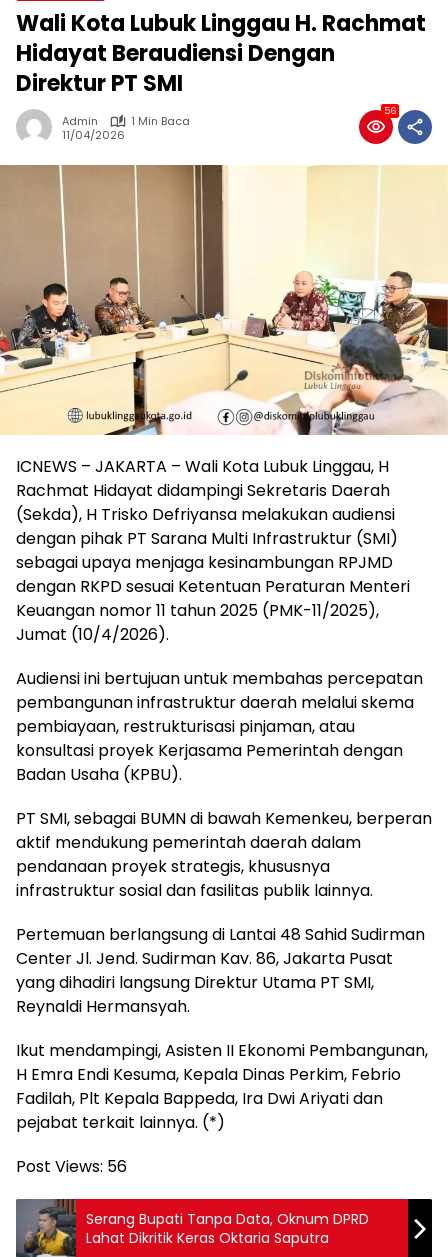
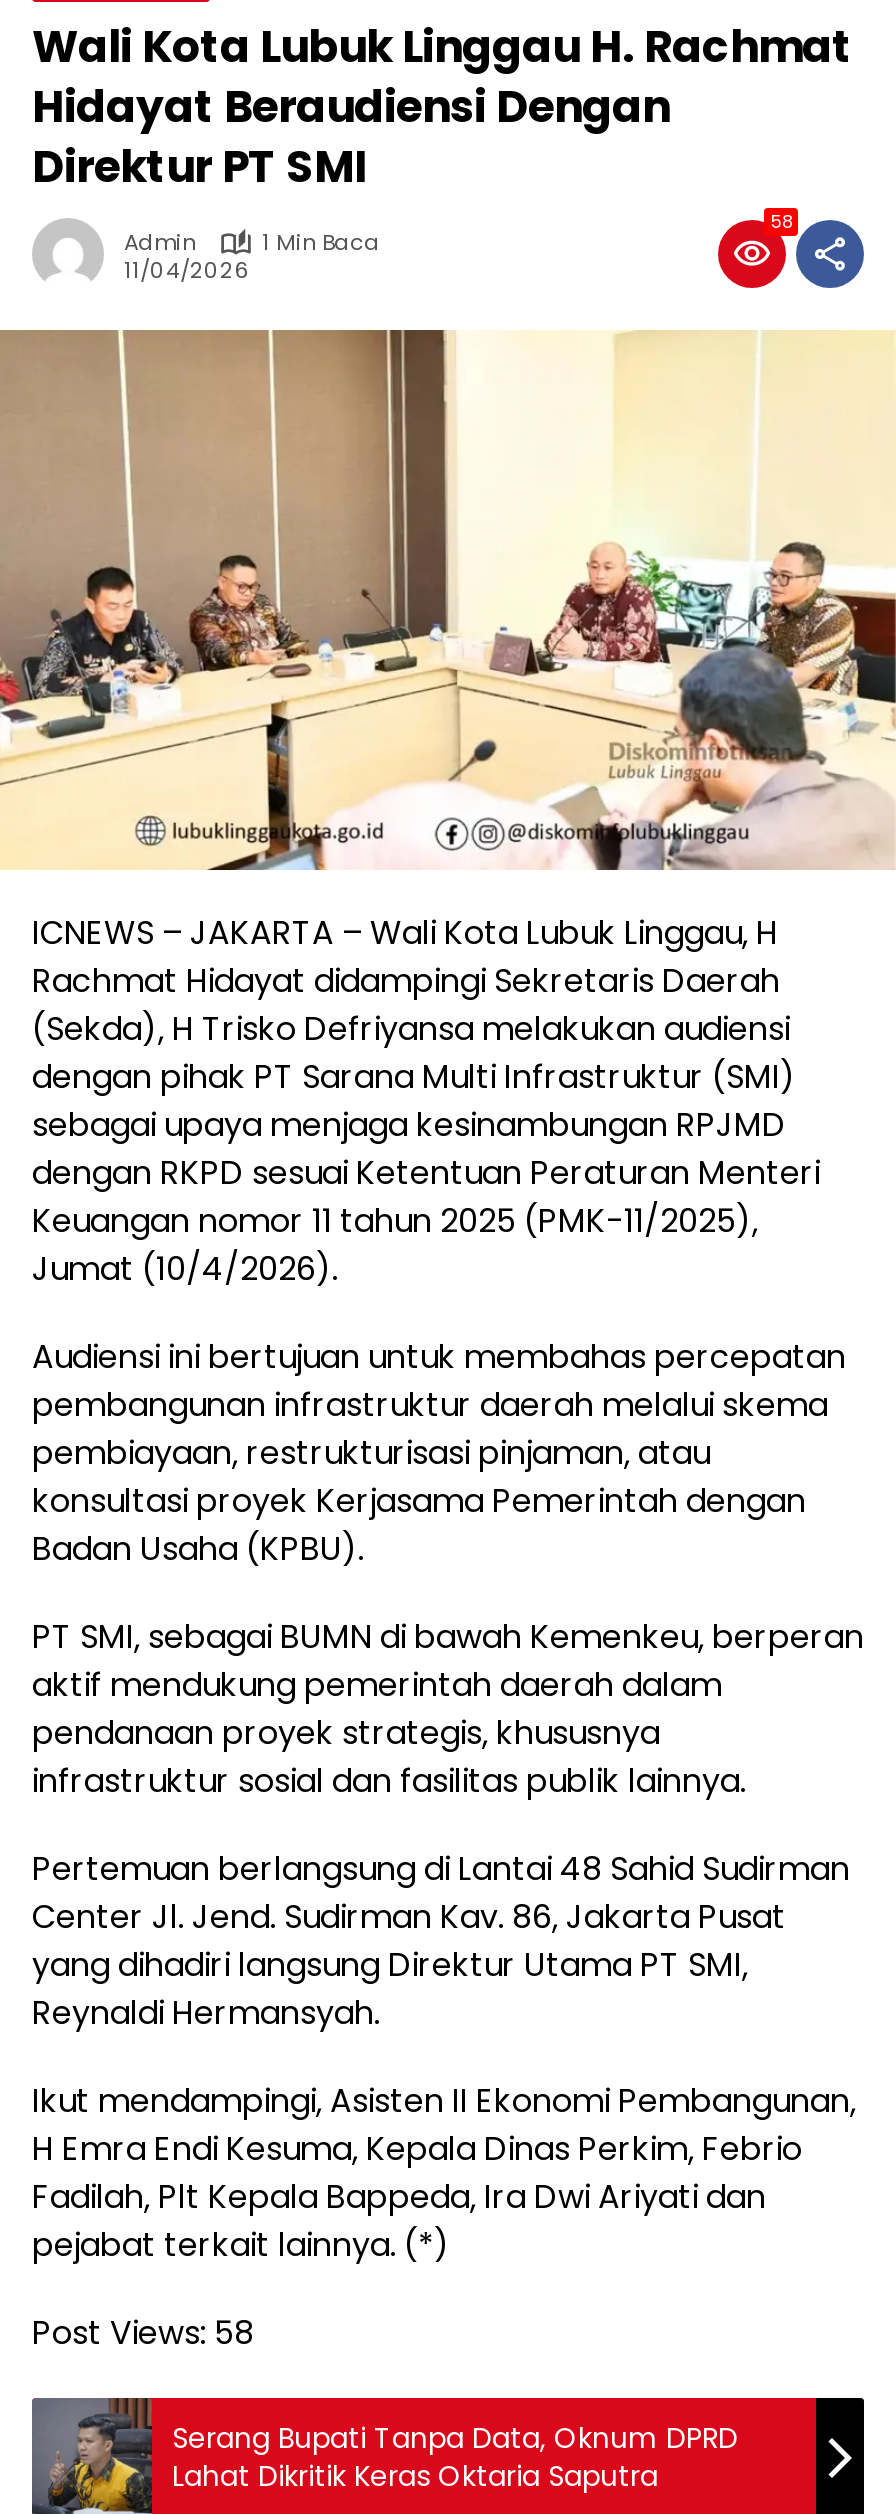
- 56
+ 58

- Post Views: 56
+ Post Views: 58
